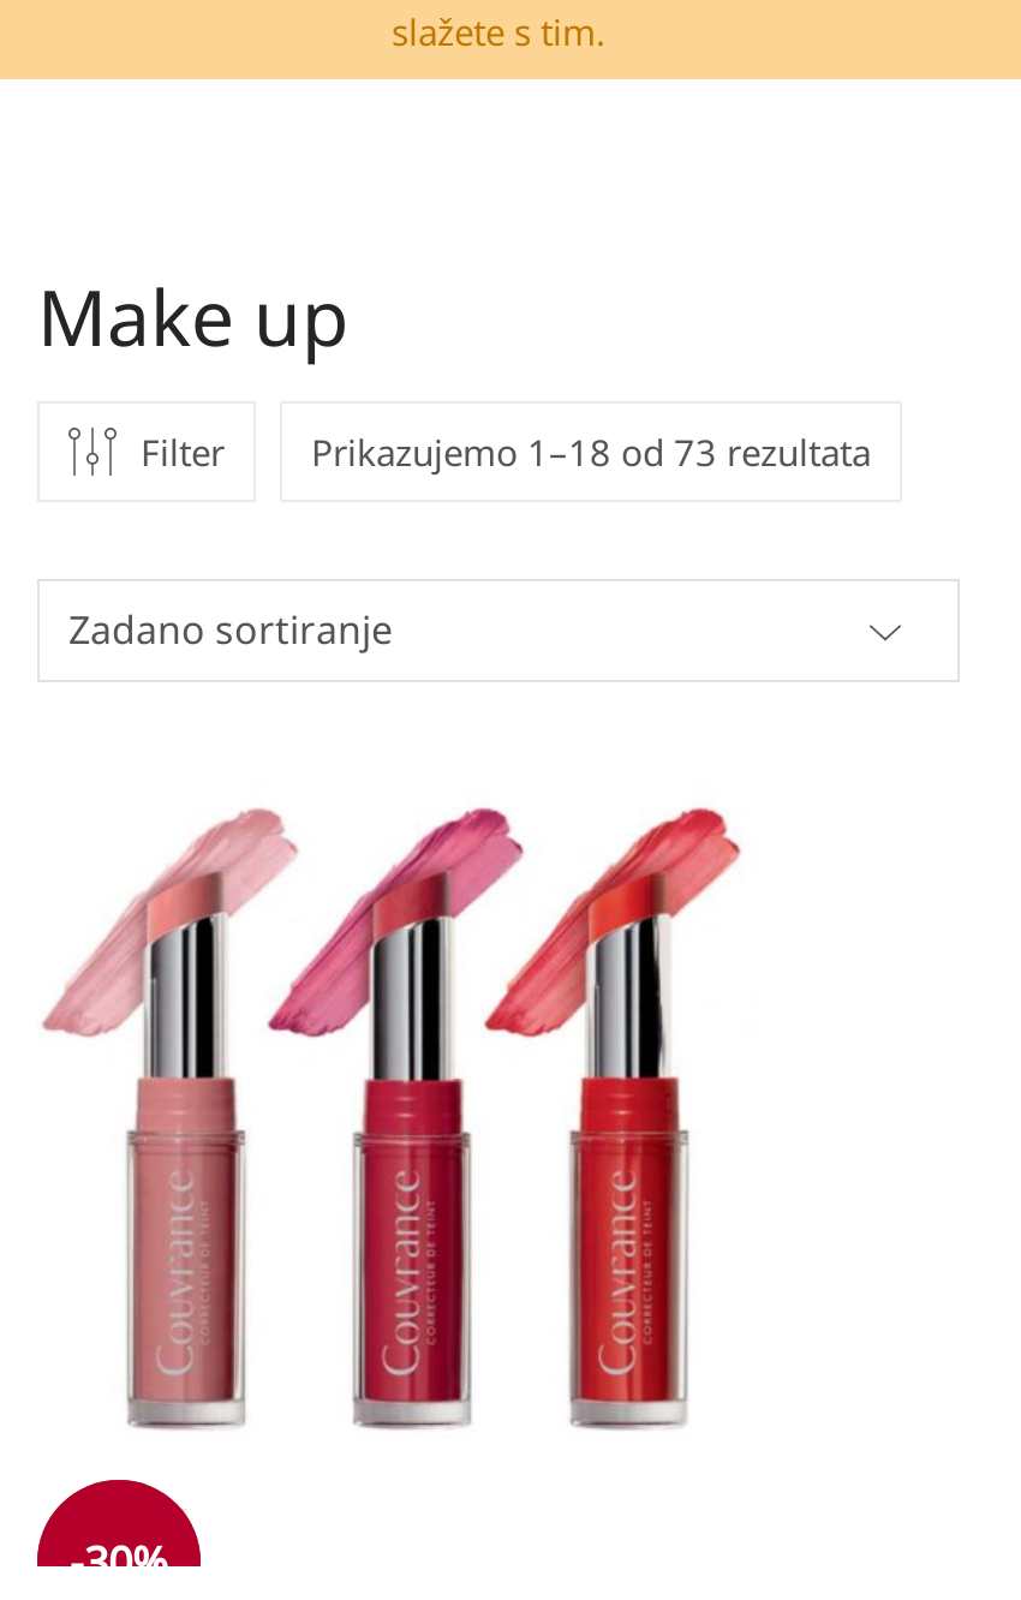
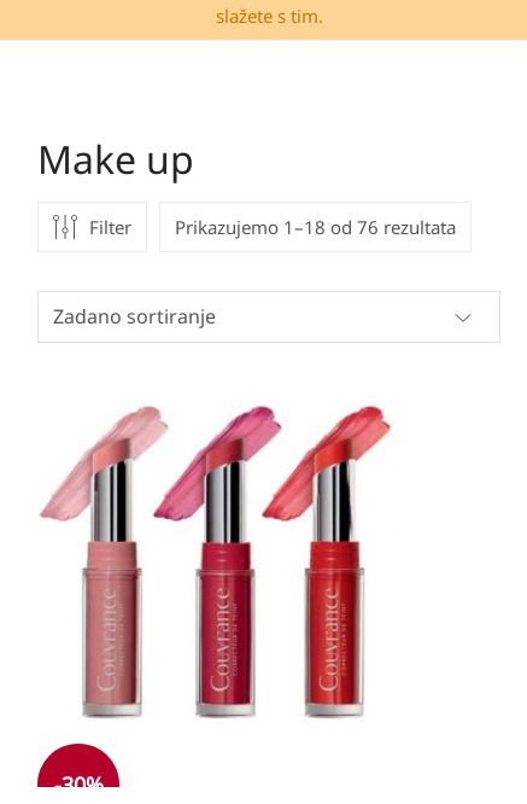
- Prikazujemo 1–18 od 73 rezultata
+ Prikazujemo 1–18 od 76 rezultata
